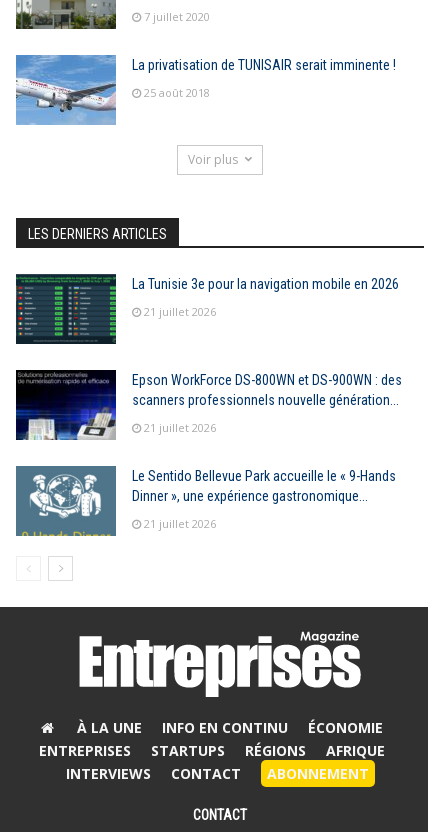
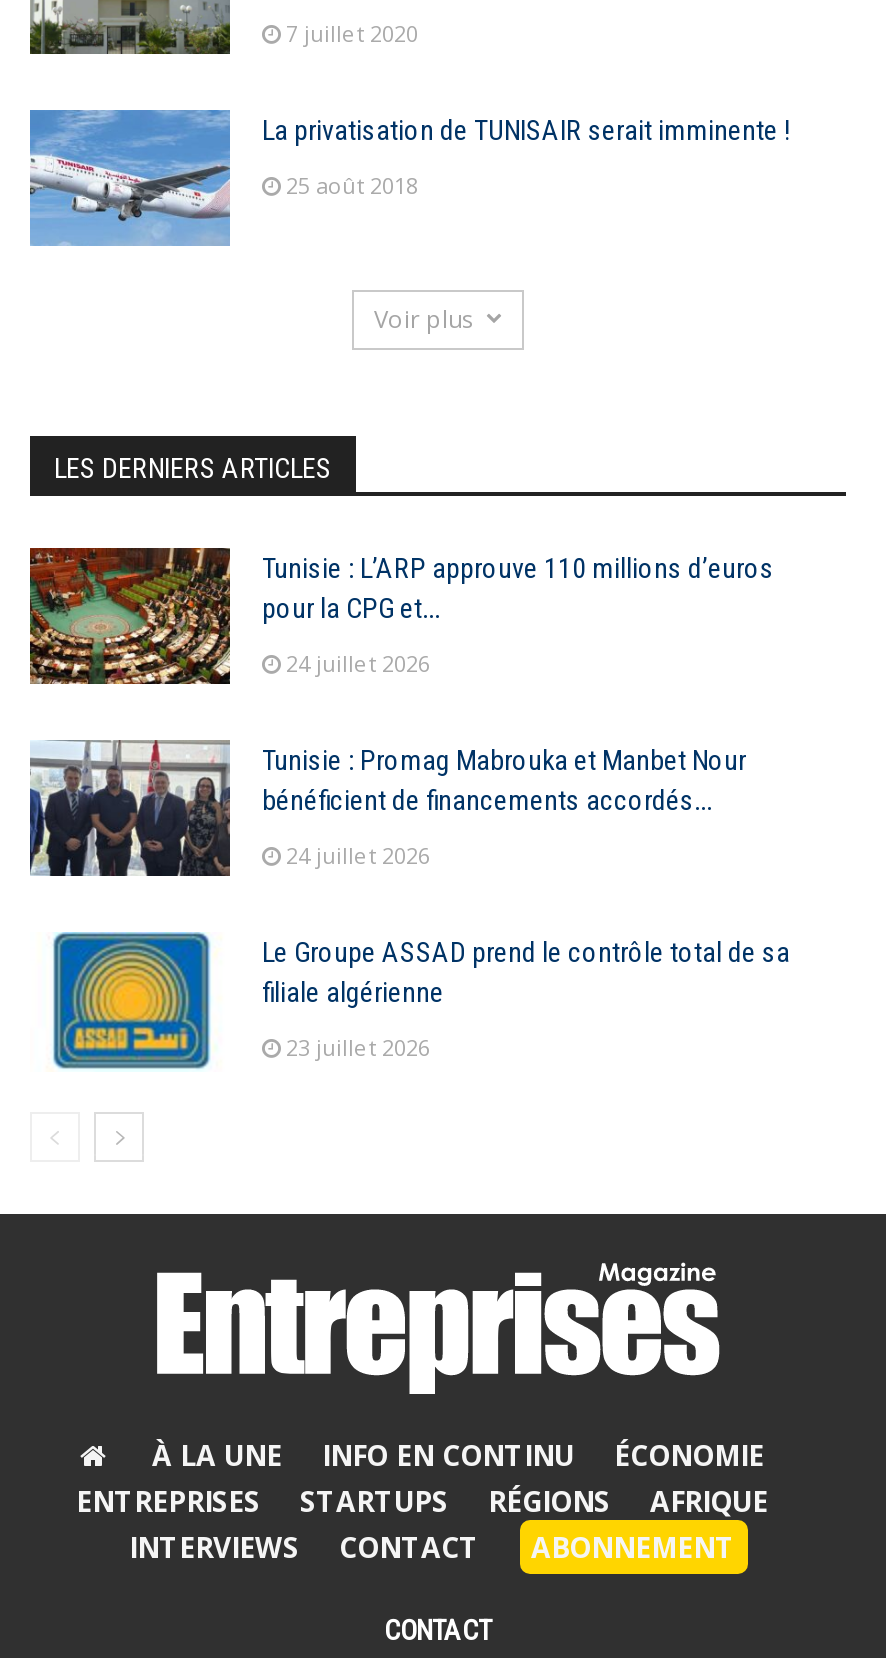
- [image]
- La Tunisie 3e pour la navigation mobile en 2026
+ [image]
+ Tunisie : L’ARP approuve 110 millions d’euros
+ pour la CPG et...

- 21 juillet 2026
+ 24 juillet 2026

- [image]
- Epson WorkForce DS-800WN et DS-900WN : des
- scanners professionnels nouvelle génération...
+ [image]
+ Tunisie : Promag Mabrouka et Manbet Nour
+ bénéficient de financements accordés...

- 21 juillet 2026
+ 24 juillet 2026

- [image]
- Le Sentido Bellevue Park accueille le « 9-Hands
- Dinner », une expérience gastronomique...
+ [image]
+ Le Groupe ASSAD prend le contrôle total de sa
+ filiale algérienne

- 21 juillet 2026
+ 23 juillet 2026
